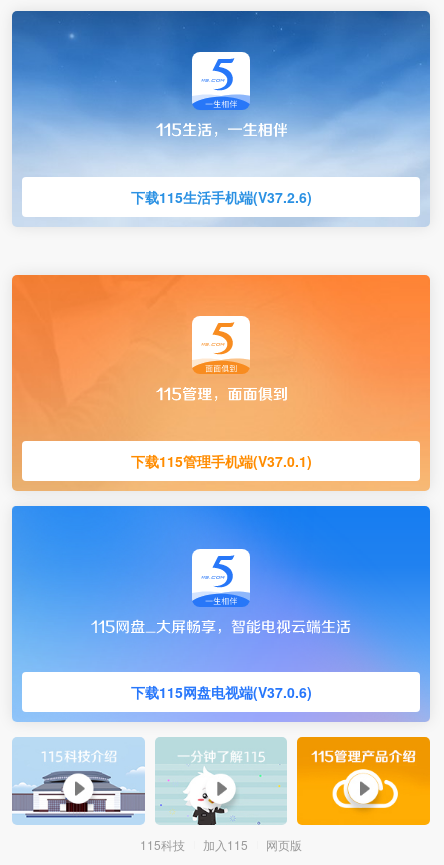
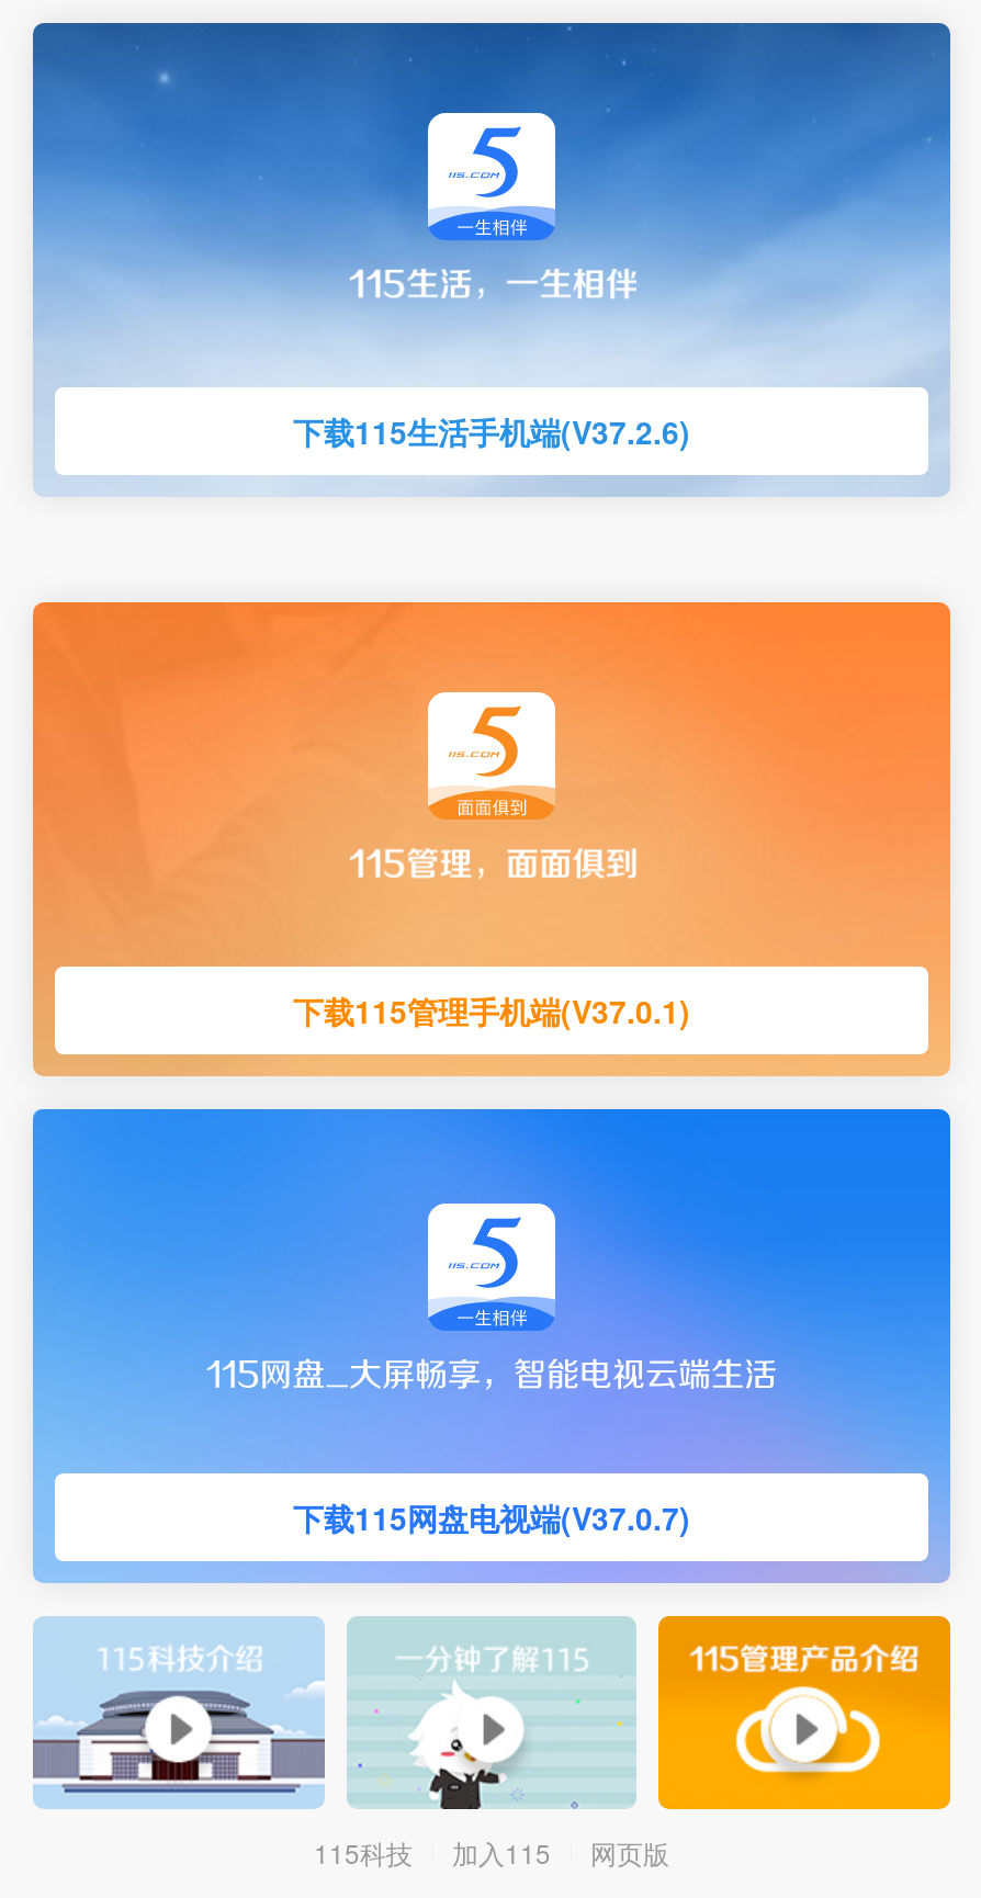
- 下载115网盘电视端(V37.0.6)
+ 下载115网盘电视端(V37.0.7)
